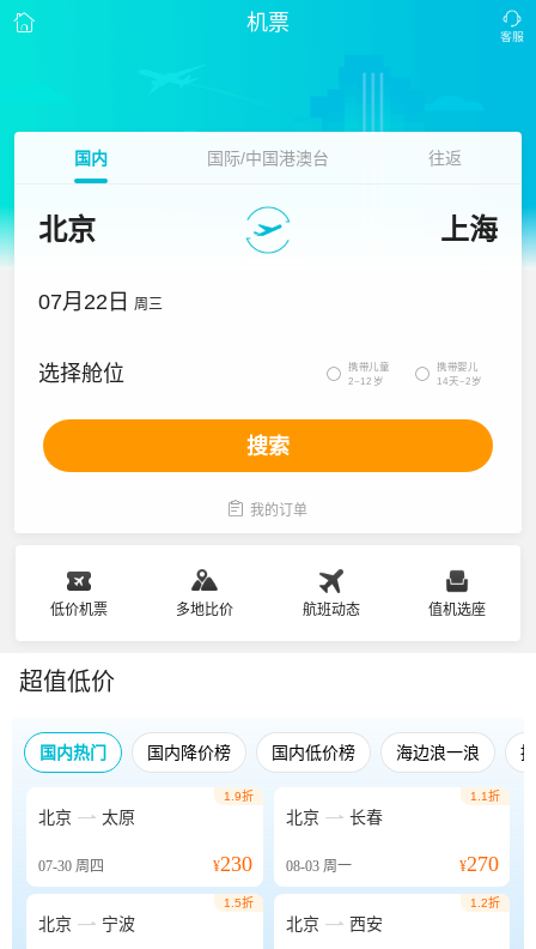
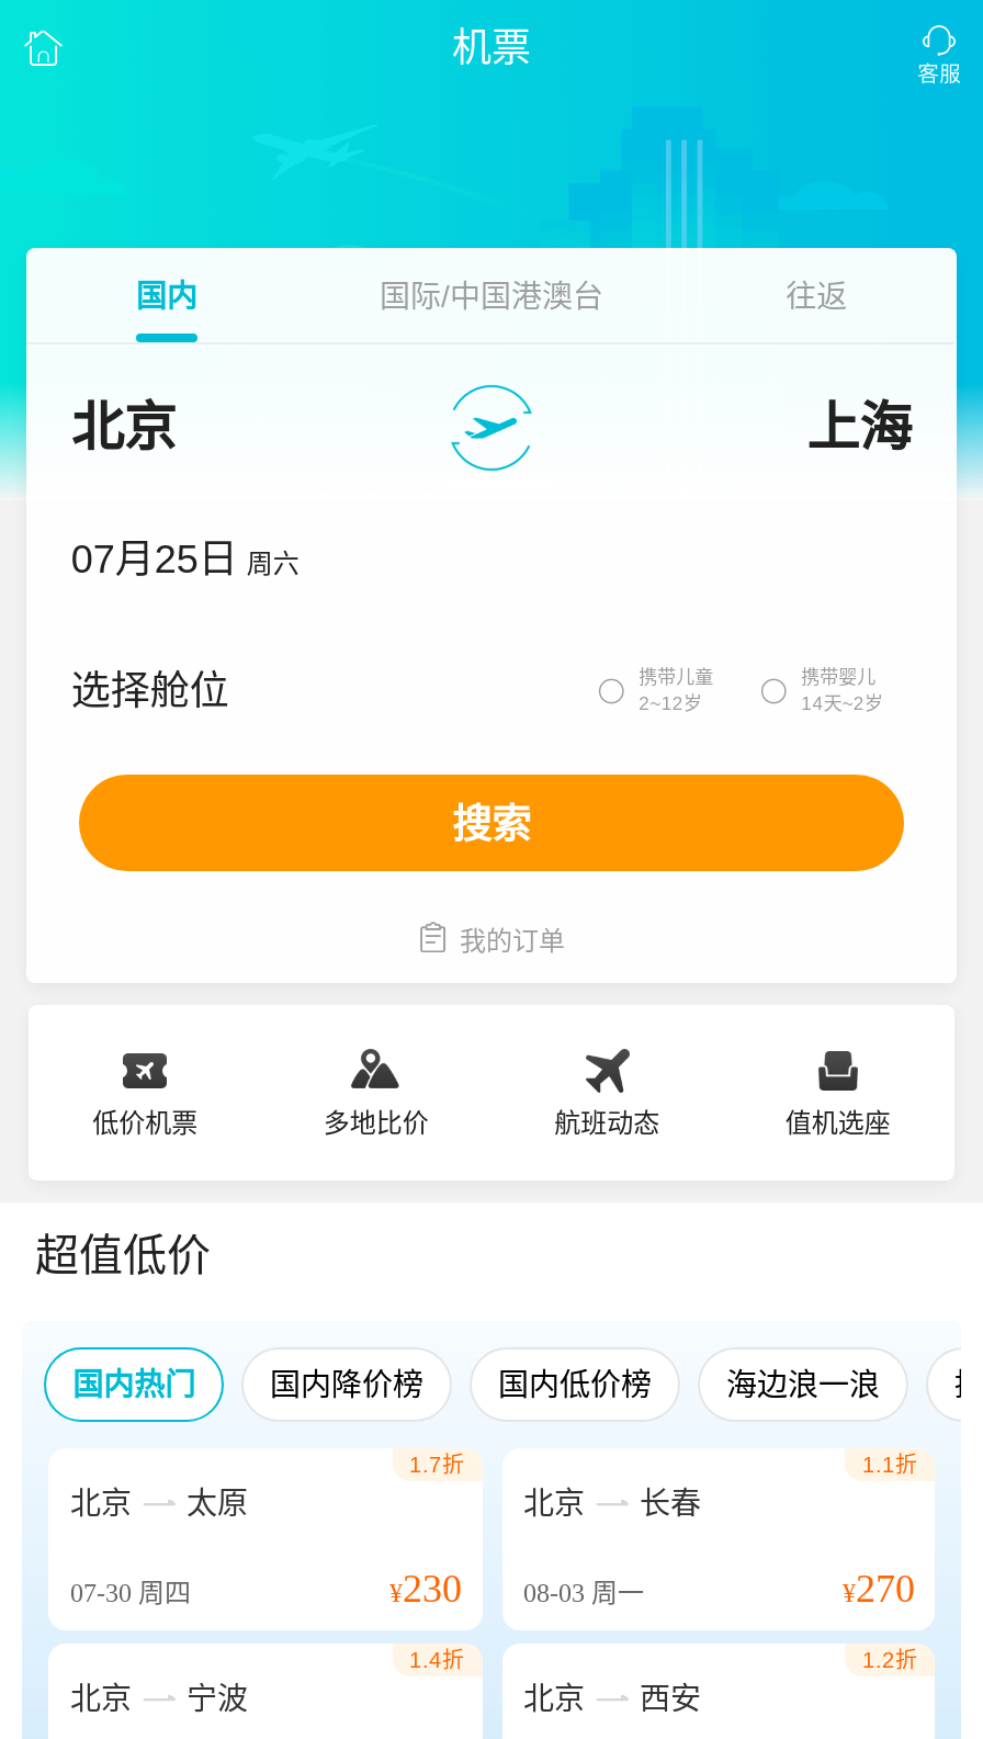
- 07月22日 周三
+ 07月25日 周六

- 1.9折
+ 1.7折

- 1.5折
+ 1.4折
